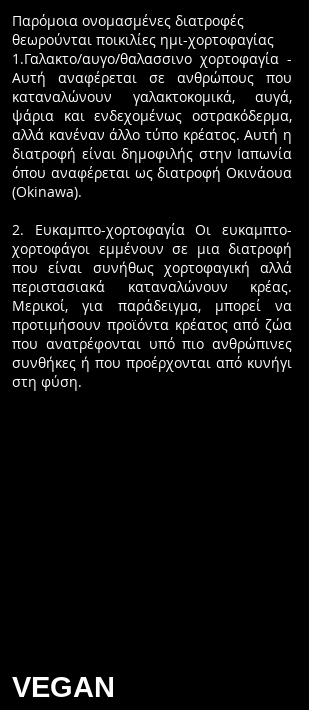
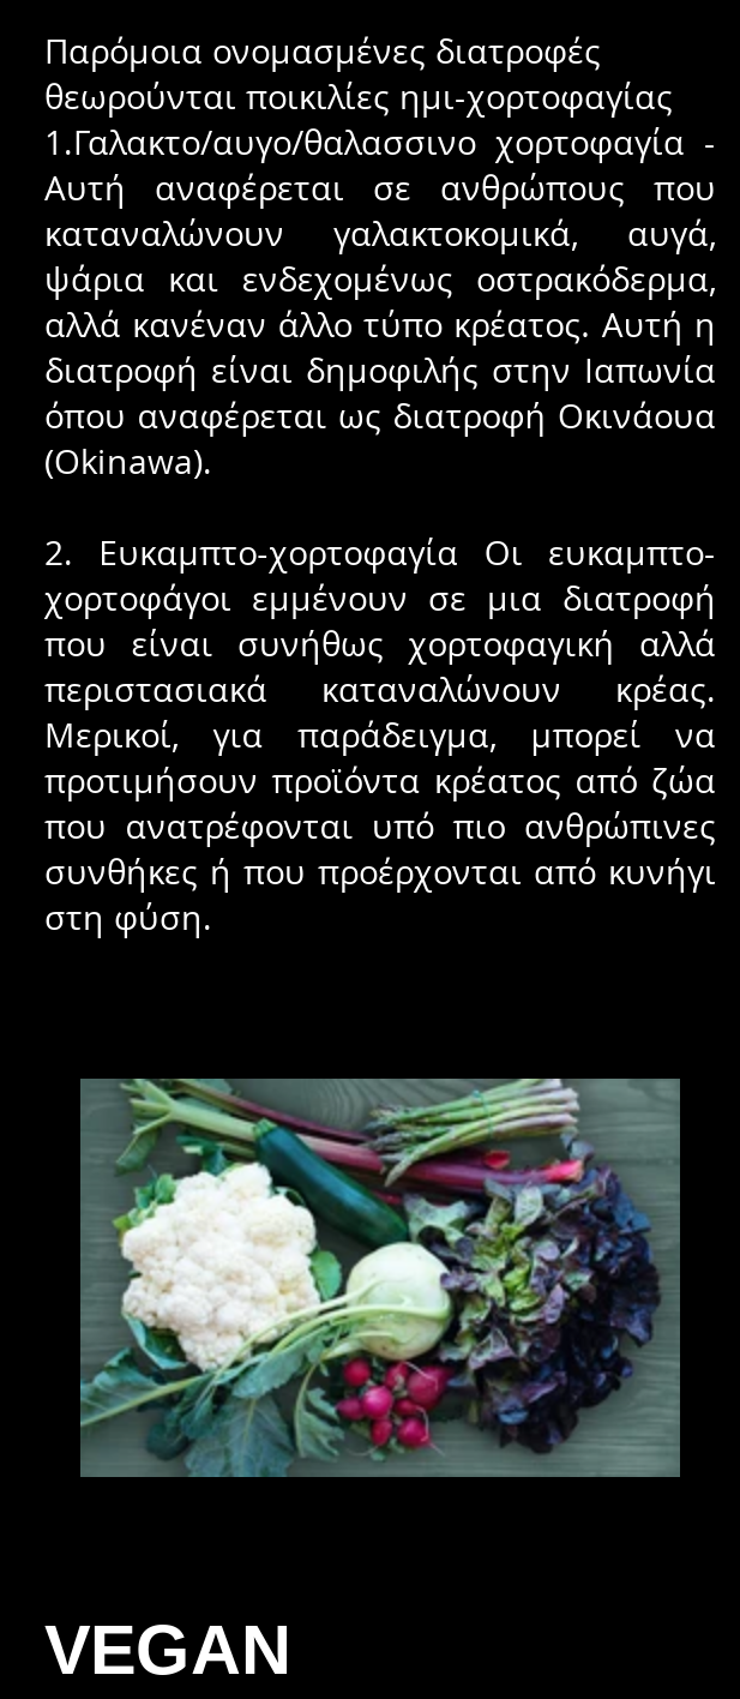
+ [image]
